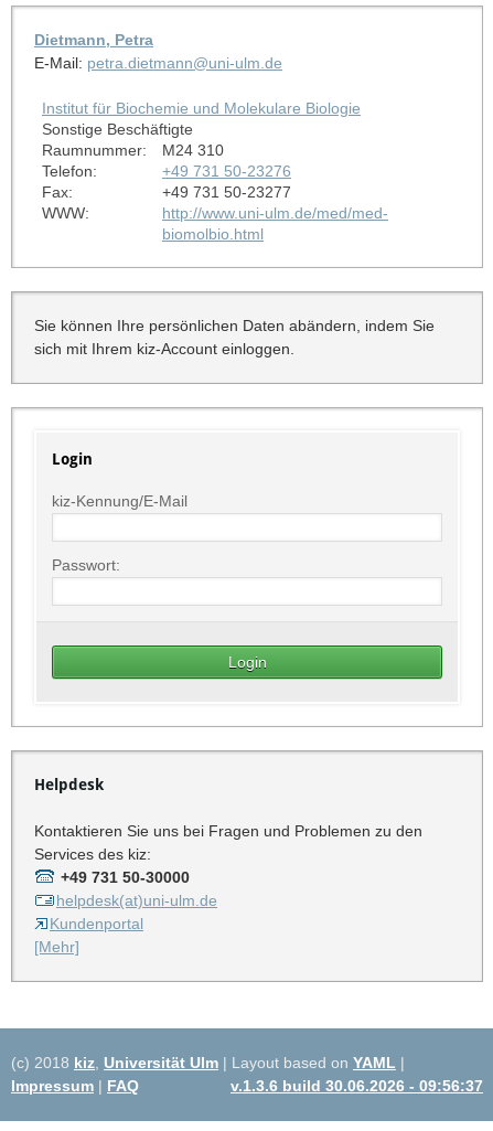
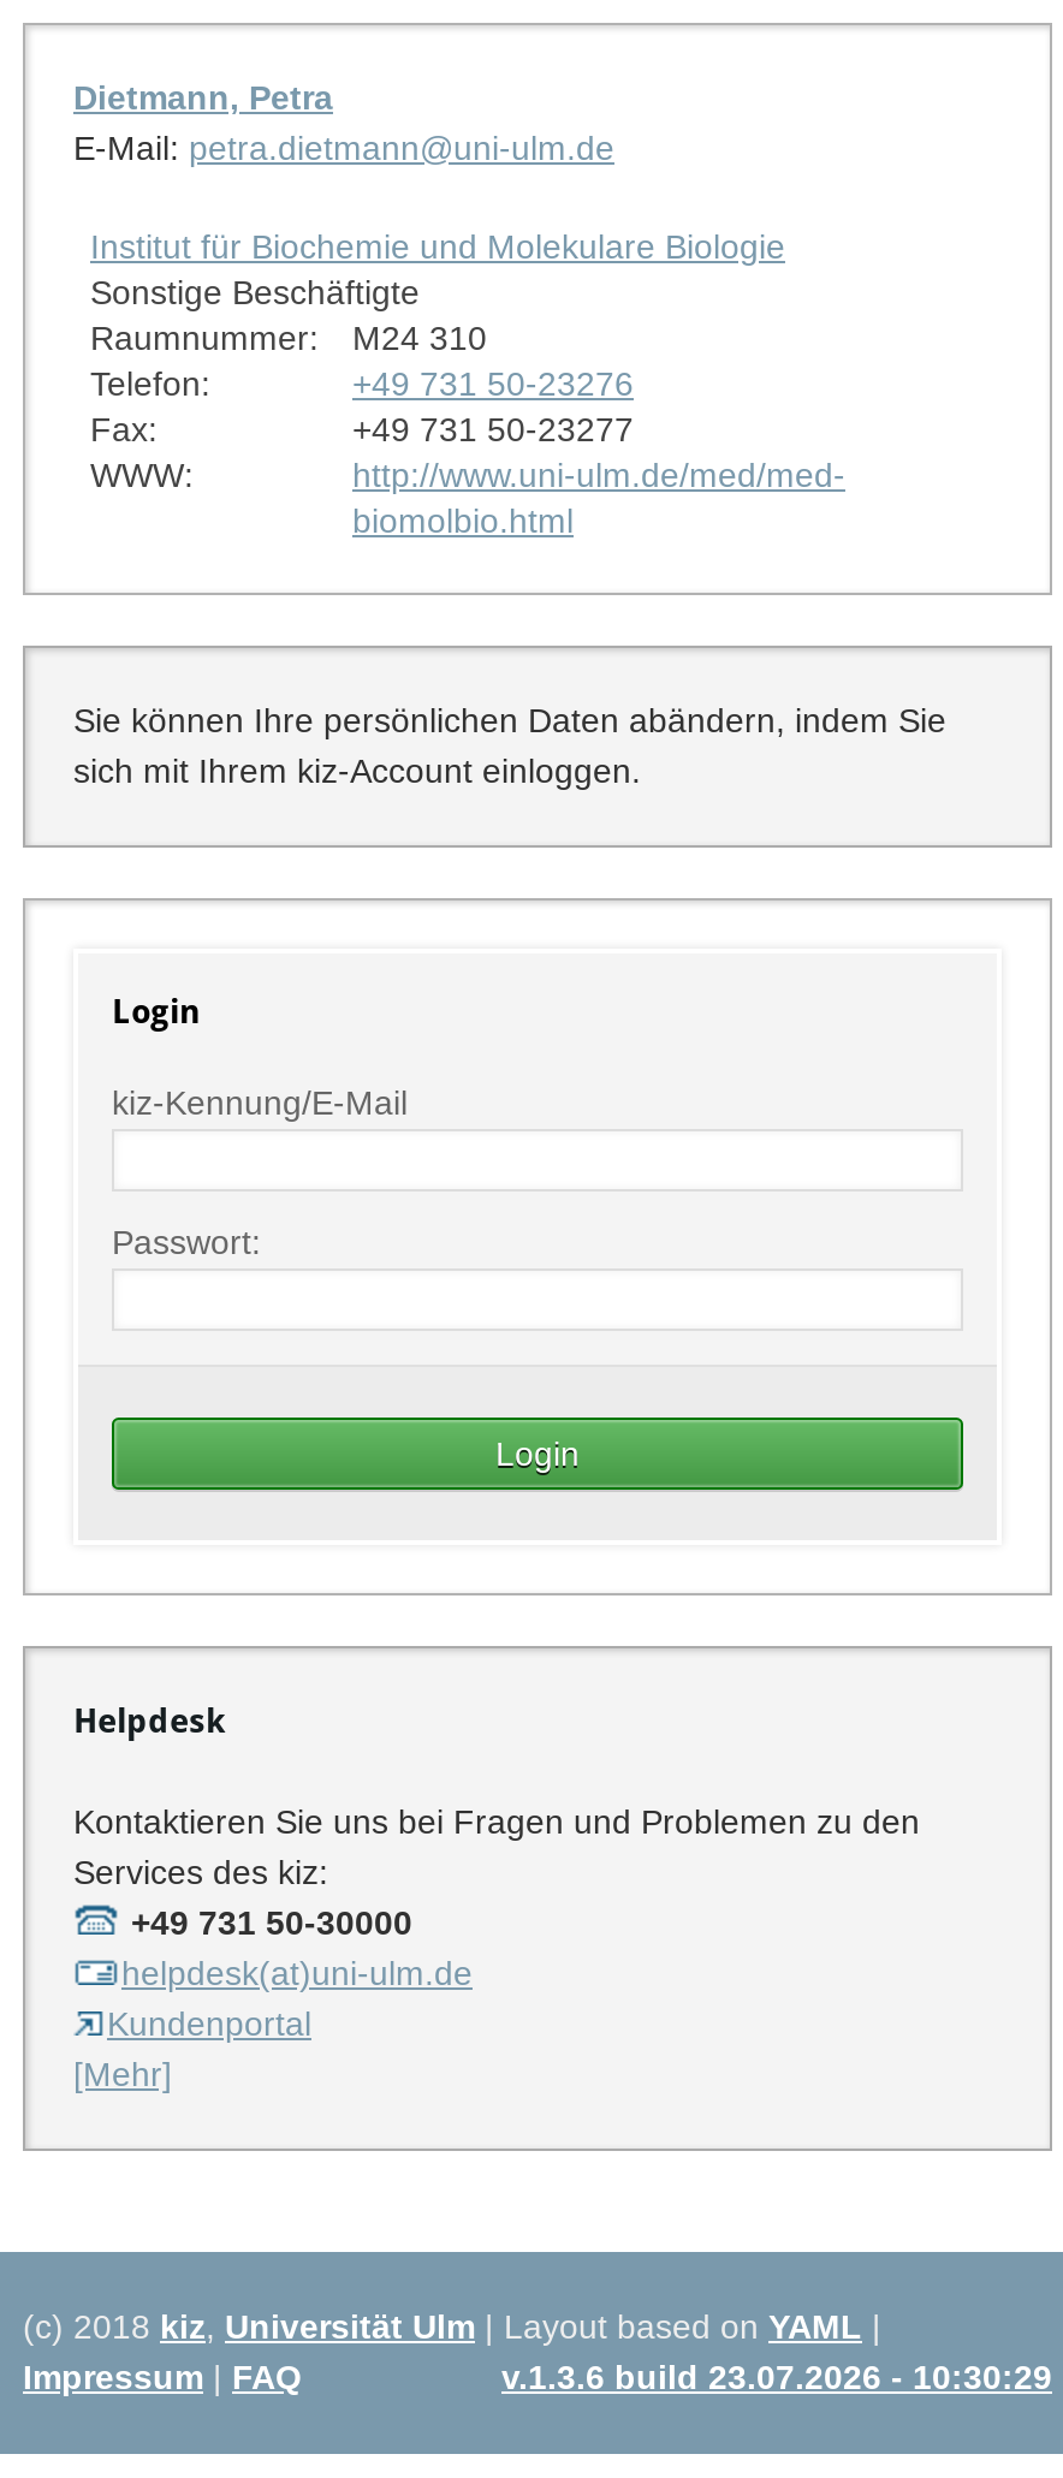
- v.1.3.6 build 30.06.2026 - 09:56:37
+ v.1.3.6 build 23.07.2026 - 10:30:29
